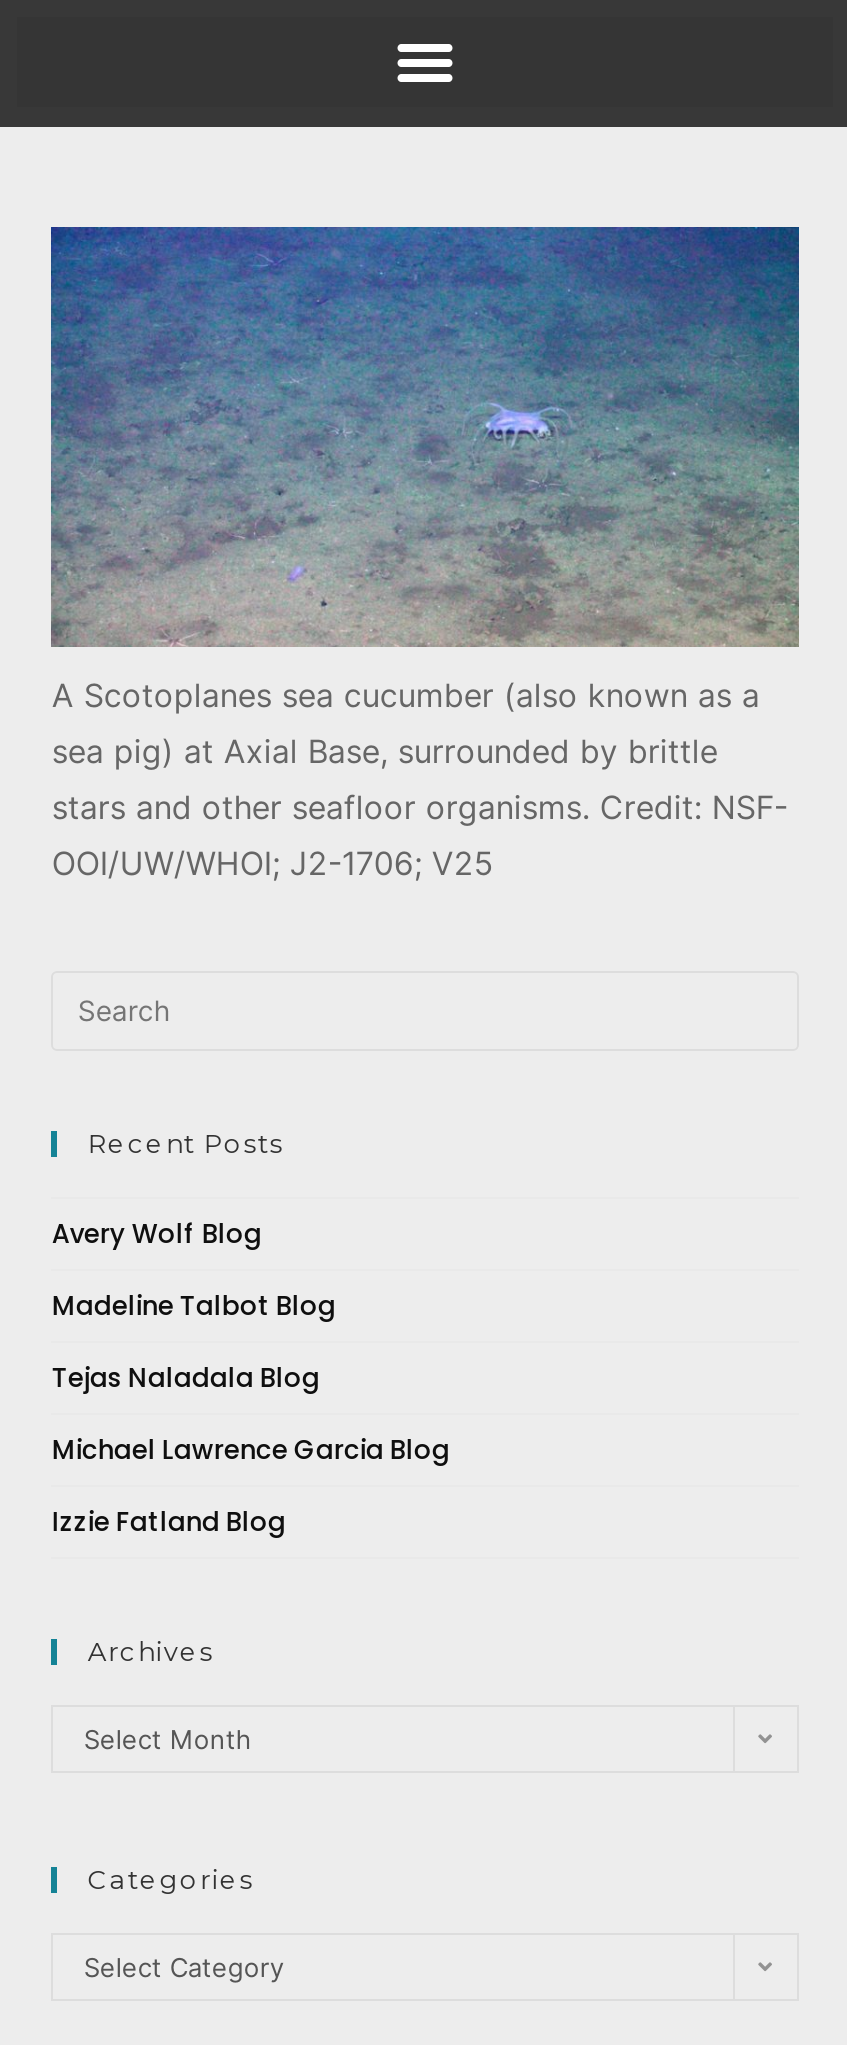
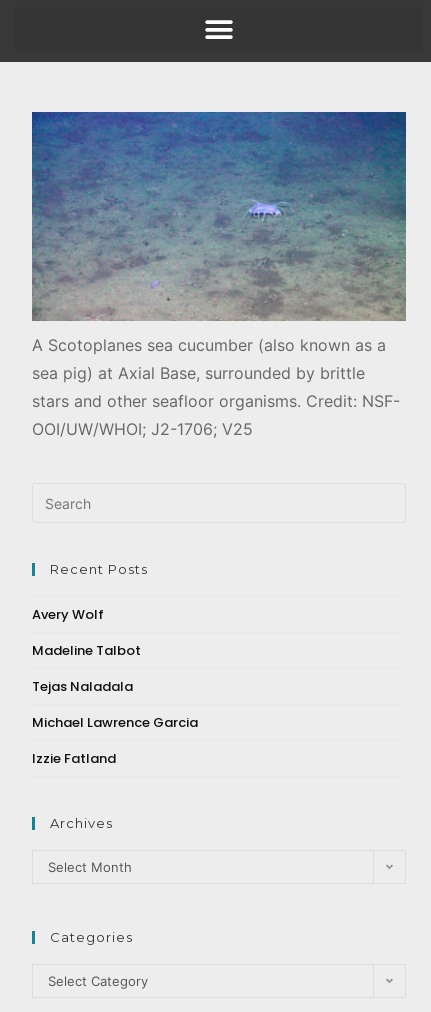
- Avery Wolf Blog
+ Avery Wolf

- Madeline Talbot Blog
+ Madeline Talbot

- Tejas Naladala Blog
+ Tejas Naladala

- Michael Lawrence Garcia Blog
+ Michael Lawrence Garcia

- Izzie Fatland Blog
+ Izzie Fatland
